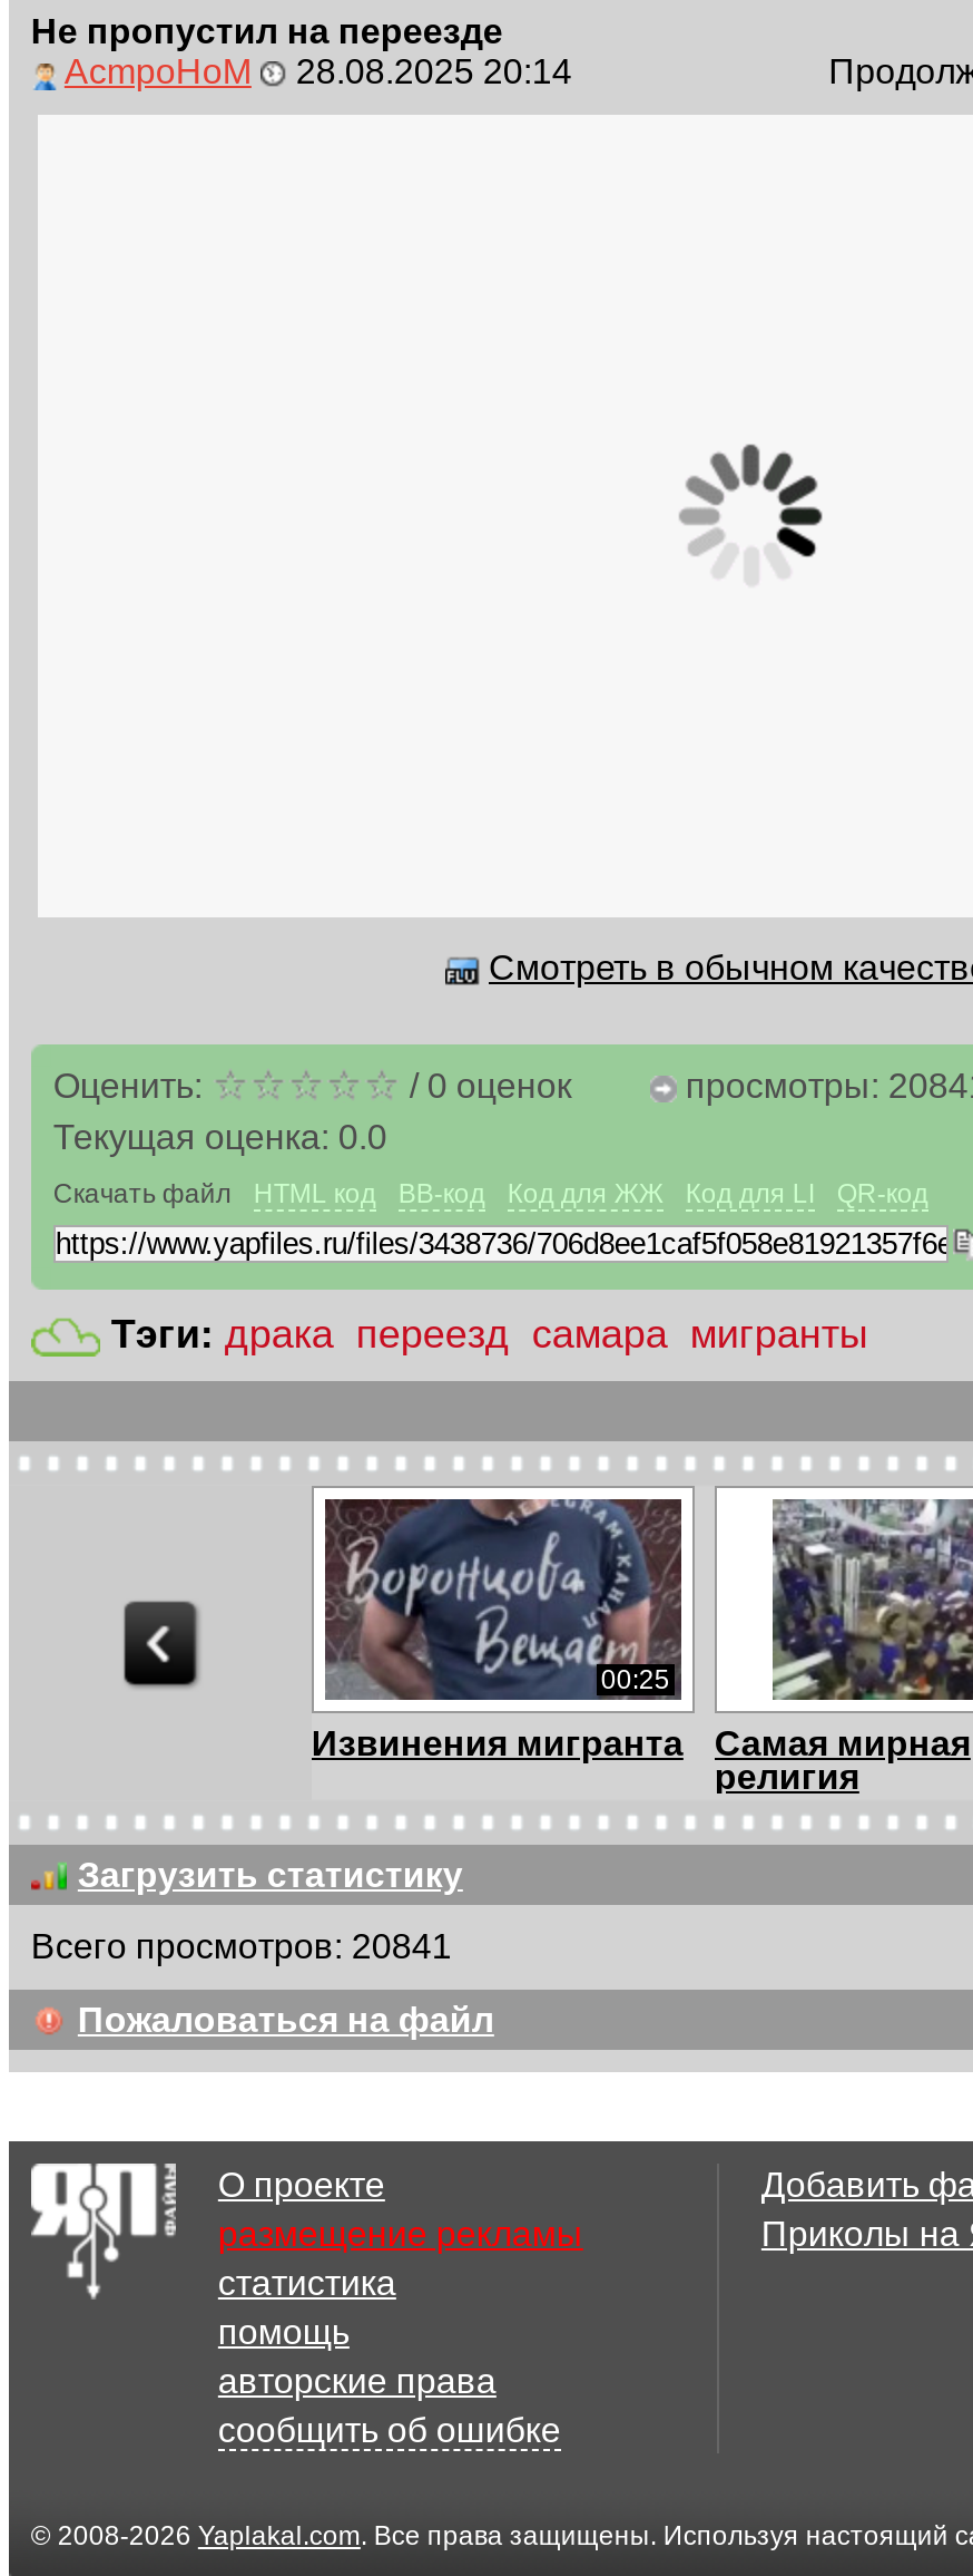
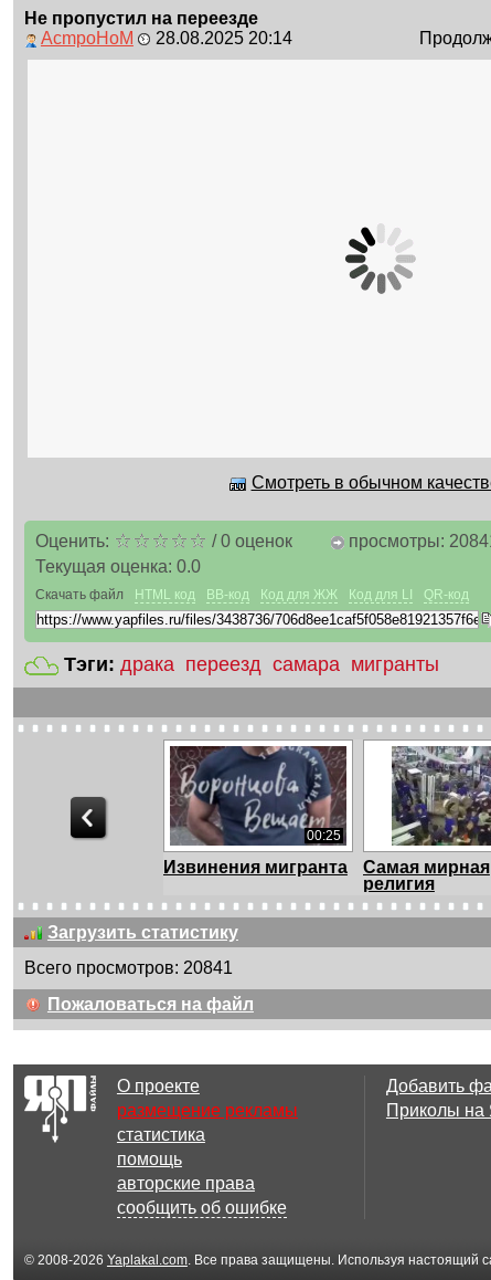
- [image]
+ [image]
